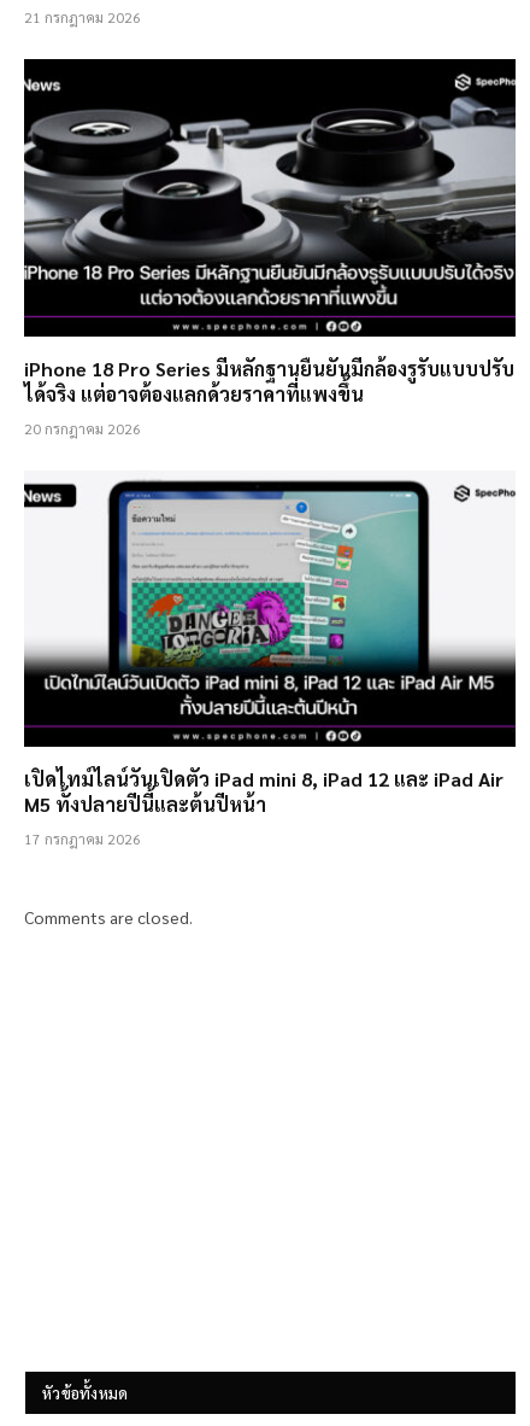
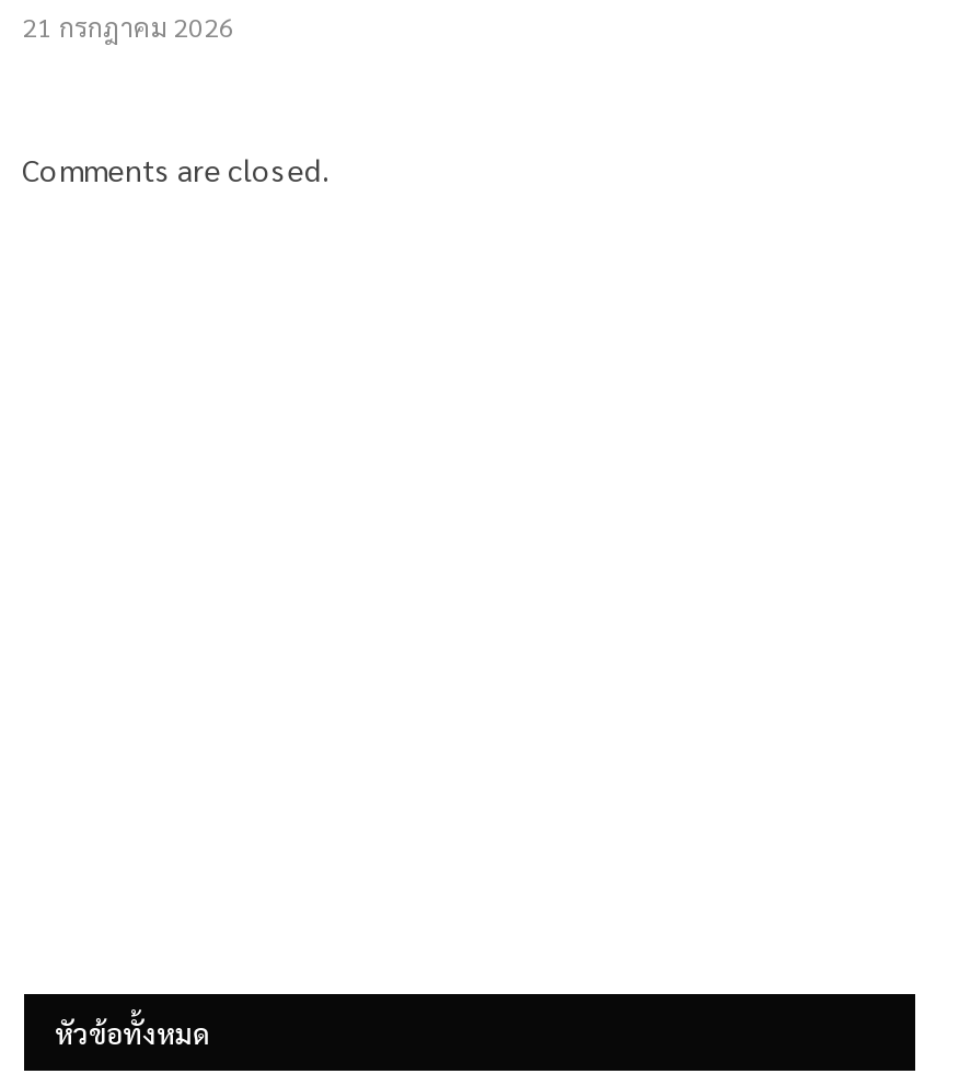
- [image]
- iPhone 18 Pro Series มีหลักฐานยืนยันมีกล้องรูรับแบบปรับ
- ได้จริง แต่อาจต้องแลกด้วยราคาที่แพงขึ้น
- 20 กรกฎาคม 2026

- [image]
- เปิดไทม์ไลน์วันเปิดตัว iPad mini 8, iPad 12 และ iPad Air
- M5 ทั้งปลายปีนี้และต้นปีหน้า
- 17 กรกฎาคม 2026
